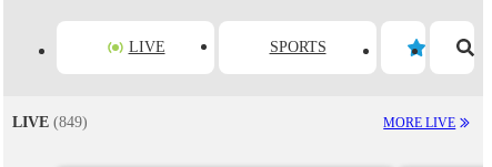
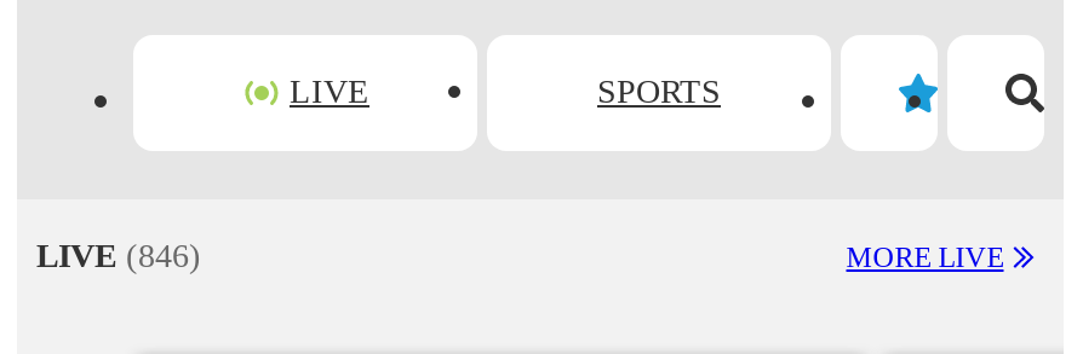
- LIVE (849)
+ LIVE (846)
